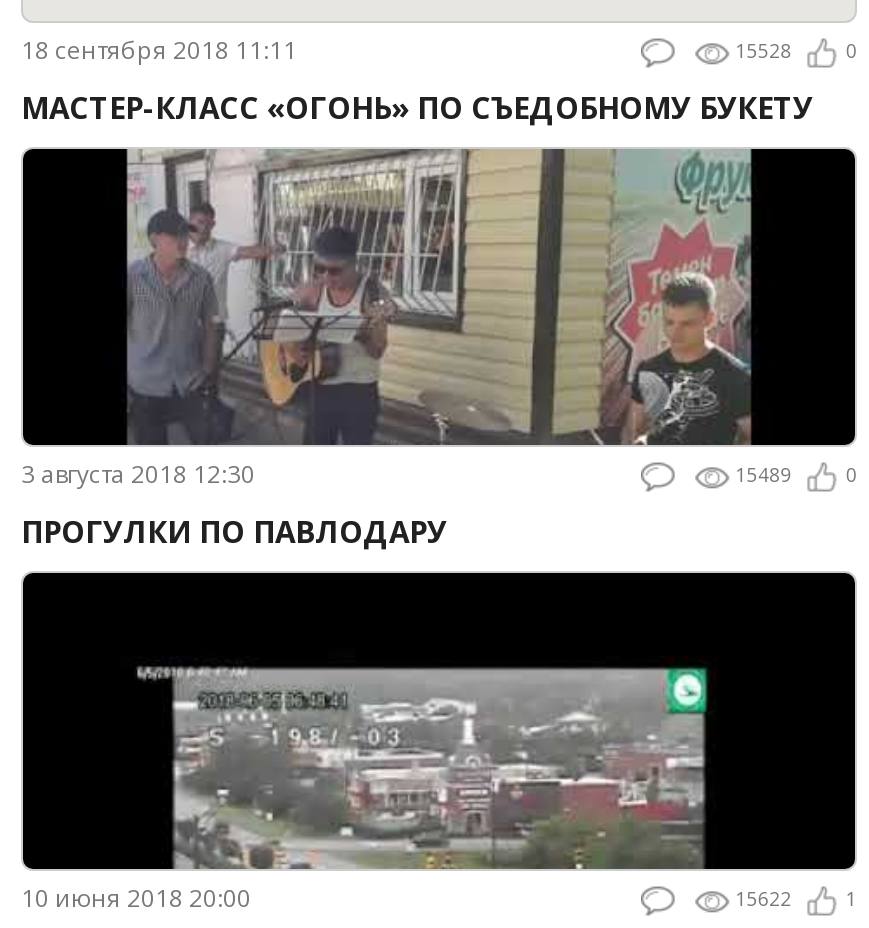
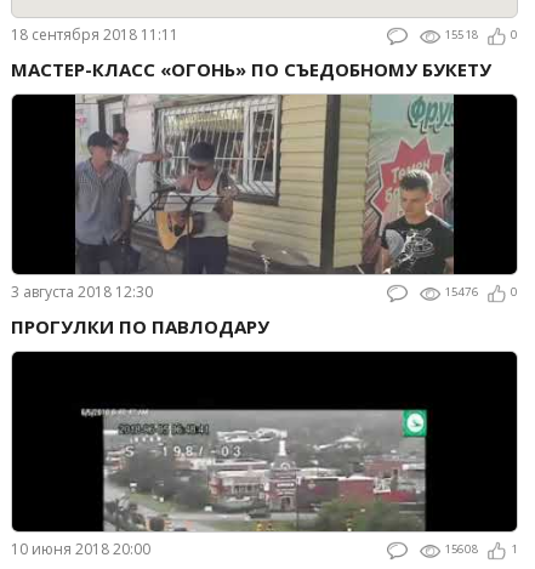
- 15528 0
+ 15518 0

- 15489 0
+ 15476 0

- 15622 1
+ 15608 1
